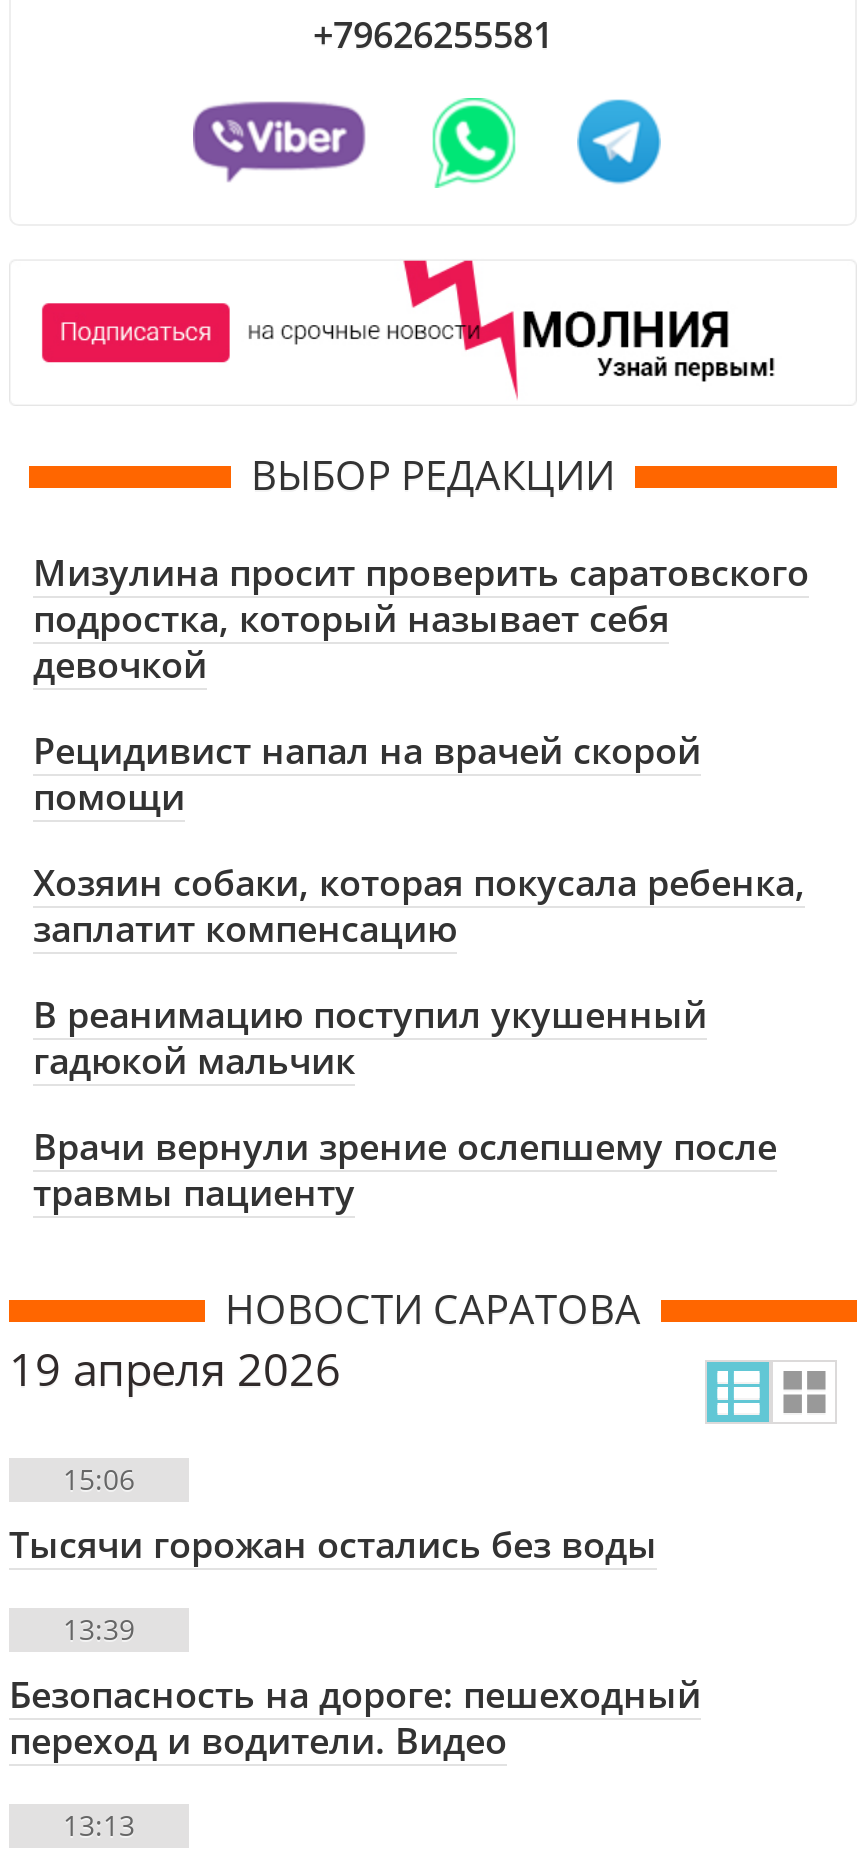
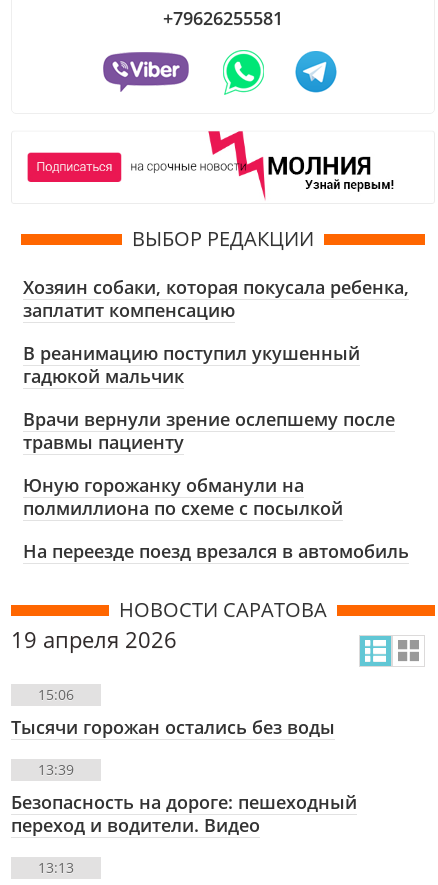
- Мизулина просит проверить саратовского
- подростка, который называет себя
- девочкой
- Рецидивист напал на врачей скорой
- помощи

moved up: Хозяин собаки, которая покусала ребенка, | заплатит компенсацию | В реанимацию поступил укушенный | гадюкой мальчик | Врачи вернули зрение ослепшему после | травмы пациенту

+ Юную горожанку обманули на
+ полмиллиона по схеме с посылкой
+ На переезде поезд врезался в автомобиль
